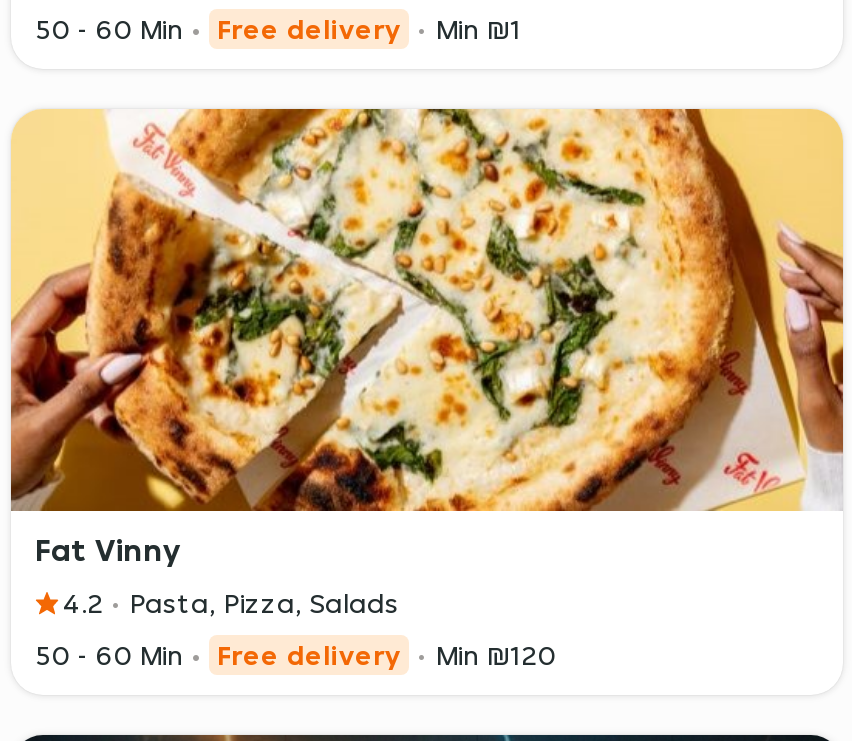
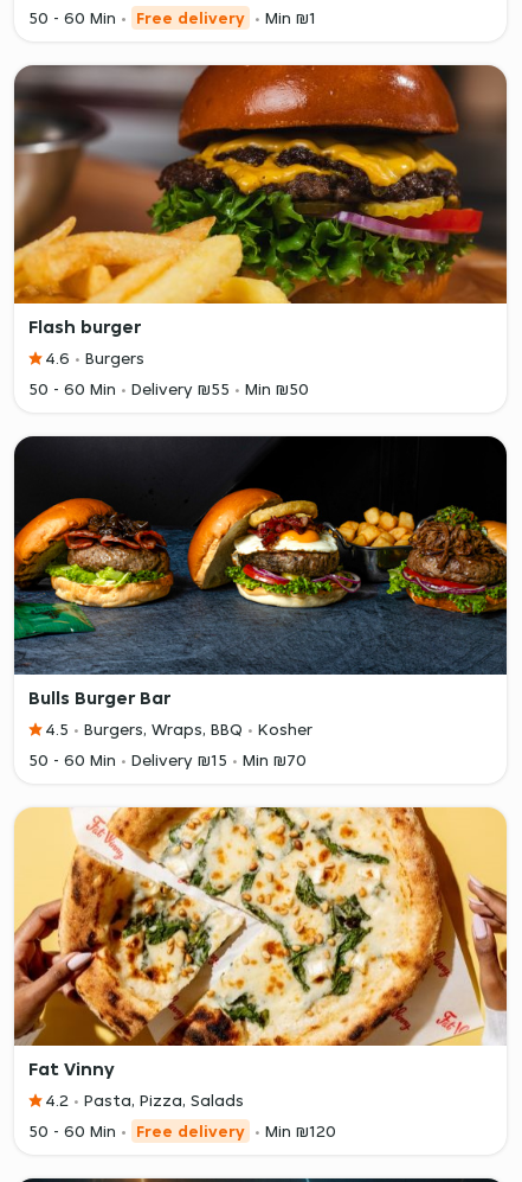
+ [image]
+ Flash burger
+ 4.6
+ Burgers
+ 50 - 60 Min
+ Delivery ₪55
+ Min ₪50

+ [image]
+ Bulls Burger Bar
+ 4.5
+ Burgers, Wraps, BBQ
+ Kosher
+ 50 - 60 Min
+ Delivery ₪15
+ Min ₪70
